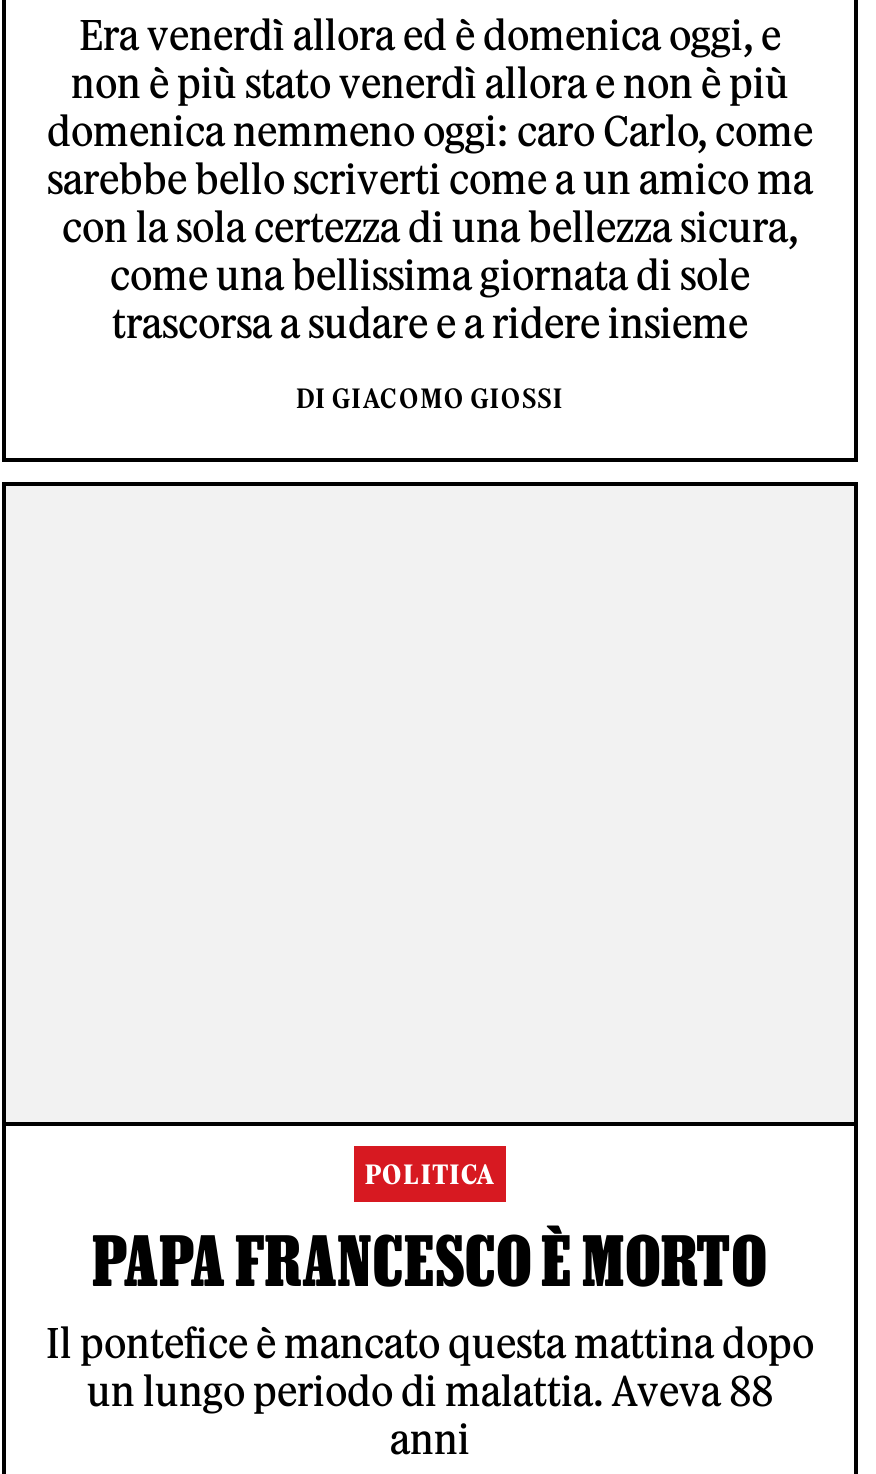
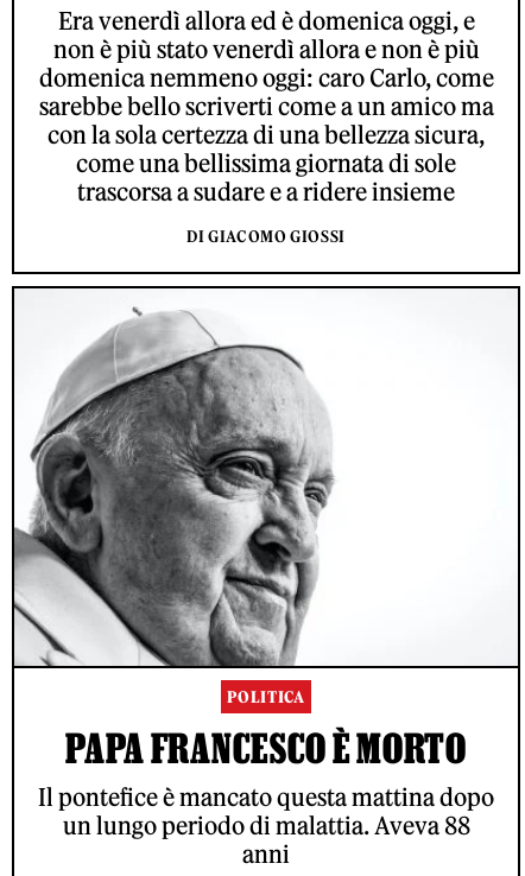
+ [image]
